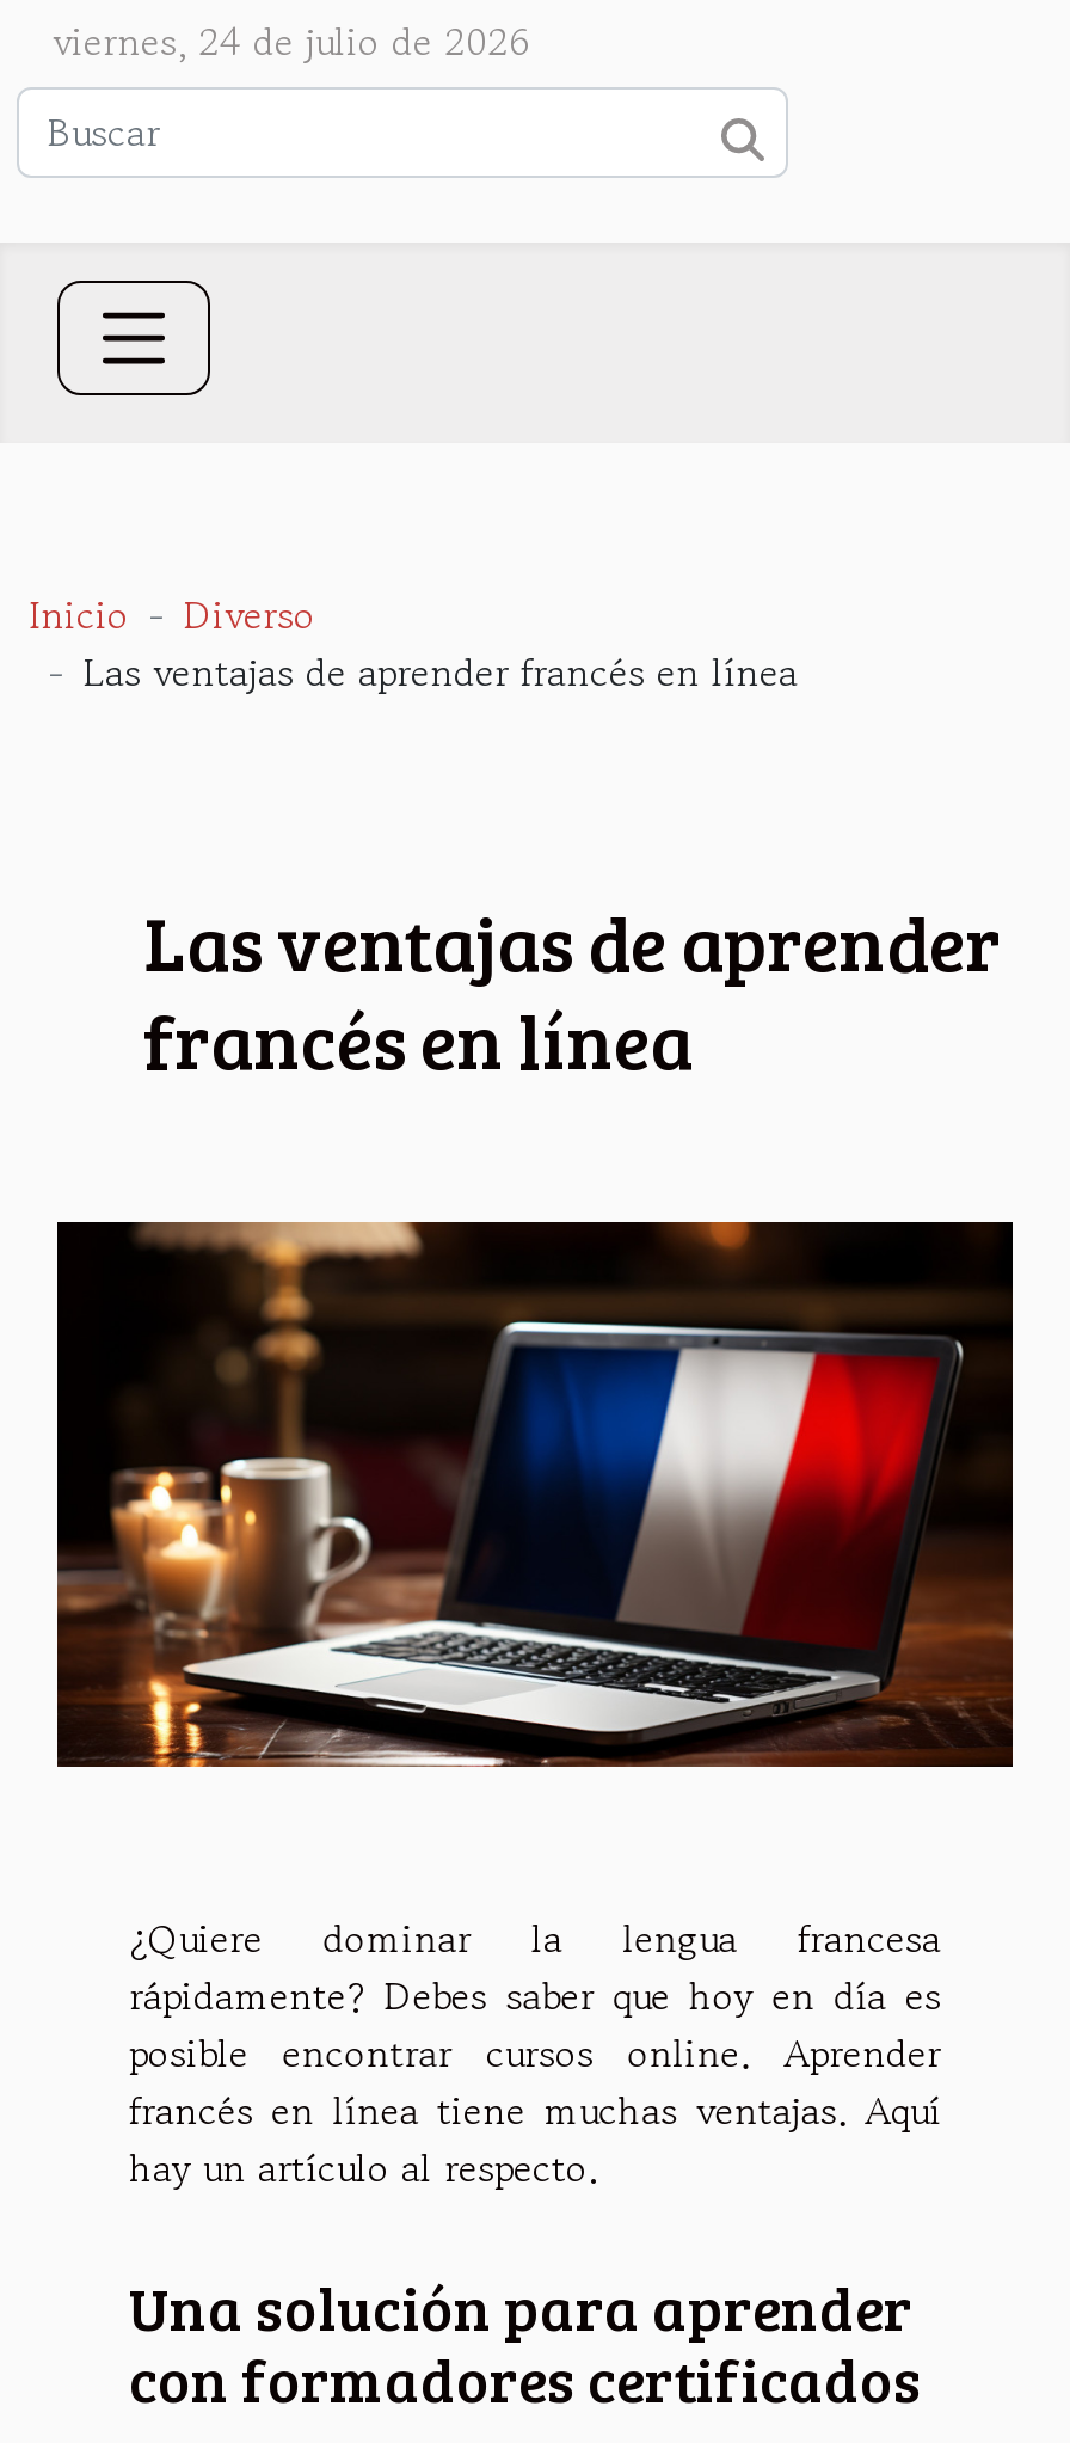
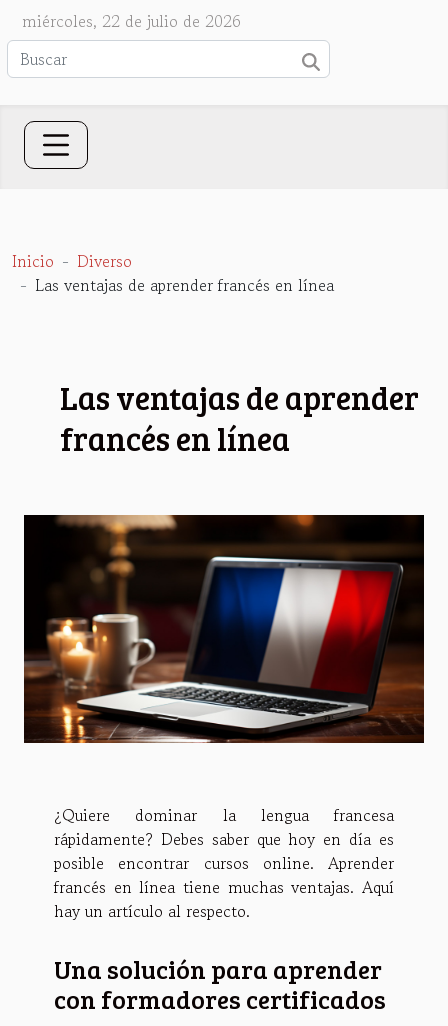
- viernes, 24 de julio de 2026
+ miércoles, 22 de julio de 2026
